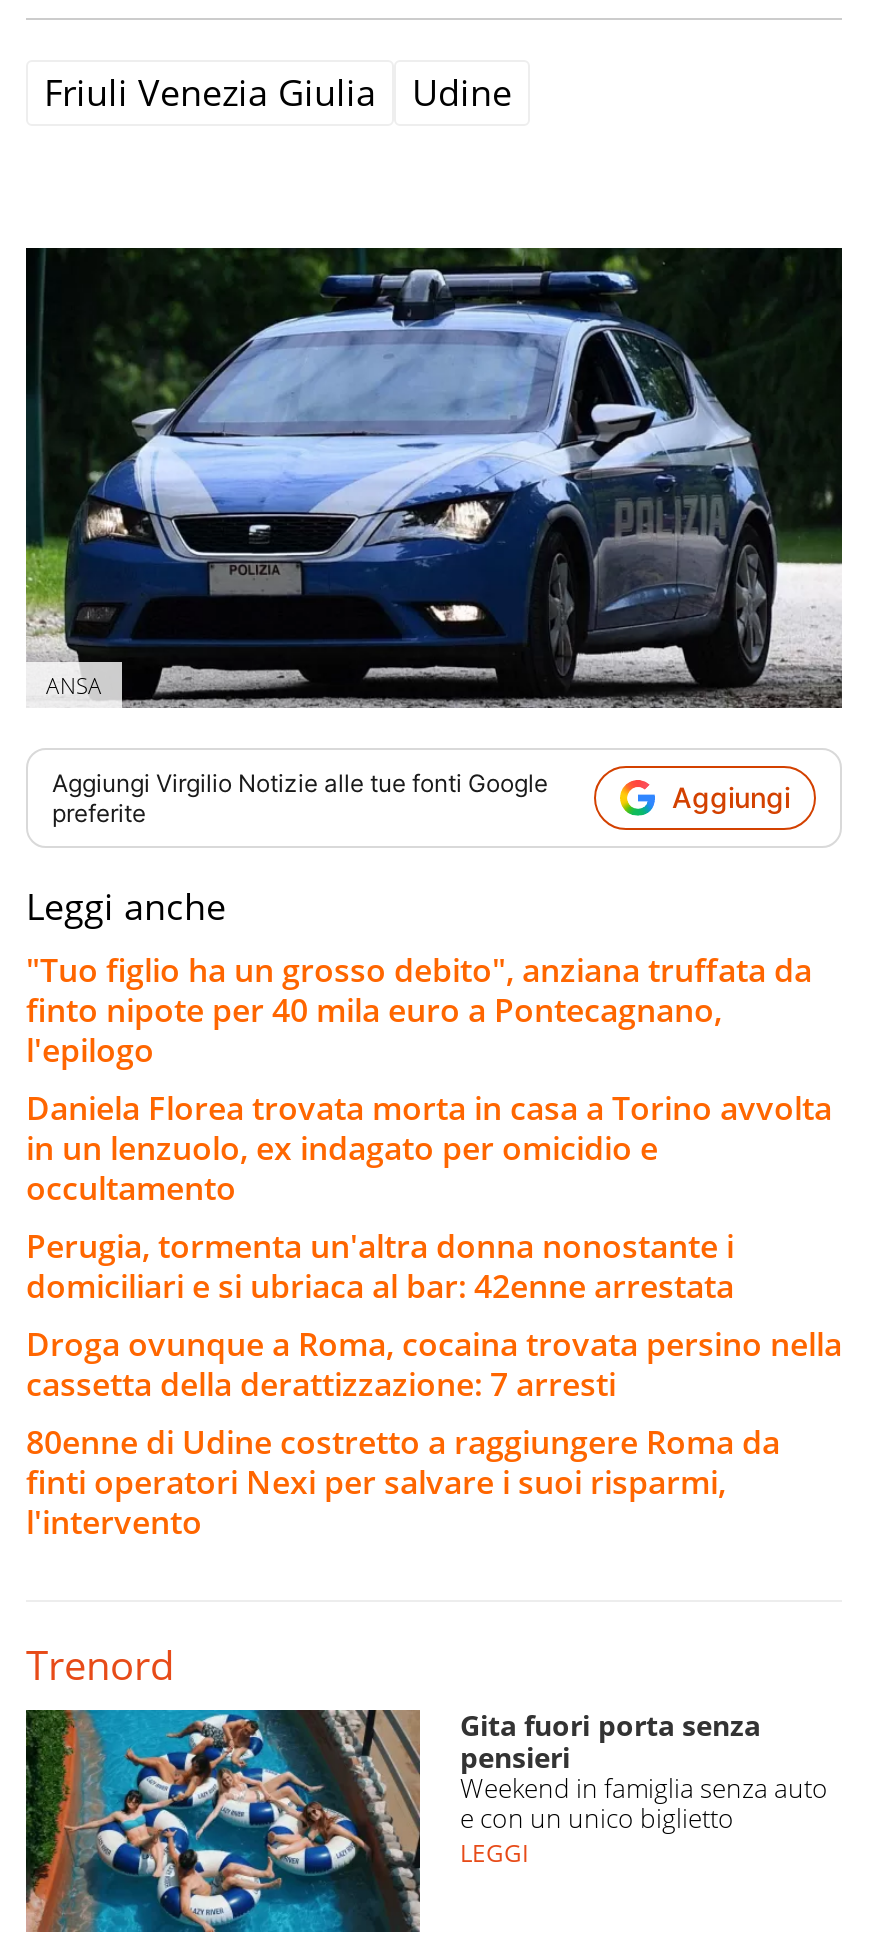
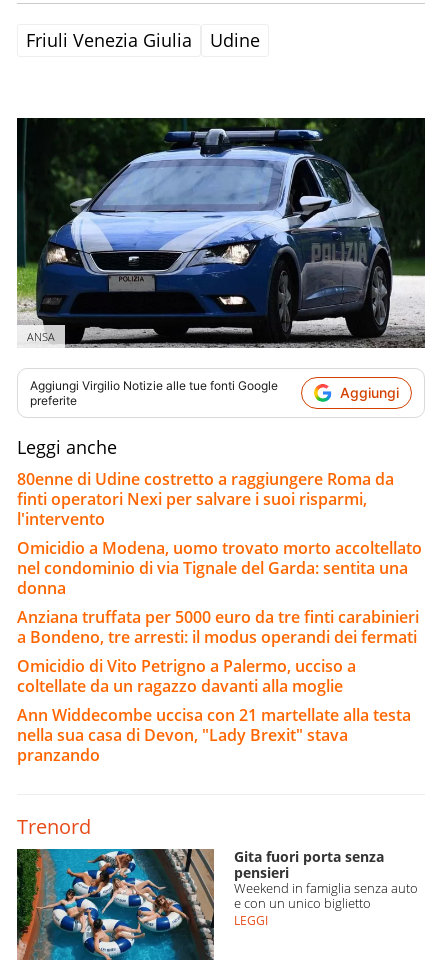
- "Tuo figlio ha un grosso debito", anziana truffata da
- finto nipote per 40 mila euro a Pontecagnano,
- l'epilogo
- Daniela Florea trovata morta in casa a Torino avvolta
- in un lenzuolo, ex indagato per omicidio e
- occultamento
- Perugia, tormenta un'altra donna nonostante i
- domiciliari e si ubriaca al bar: 42enne arrestata
- Droga ovunque a Roma, cocaina trovata persino nella
- cassetta della derattizzazione: 7 arresti

moved up: 80enne di Udine costretto a raggiungere Roma da | finti operatori Nexi per salvare i suoi risparmi, | l'intervento

+ Omicidio a Modena, uomo trovato morto accoltellato
+ nel condominio di via Tignale del Garda: sentita una
+ donna
+ Anziana truffata per 5000 euro da tre finti carabinieri
+ a Bondeno, tre arresti: il modus operandi dei fermati
+ Omicidio di Vito Petrigno a Palermo, ucciso a
+ coltellate da un ragazzo davanti alla moglie
+ Ann Widdecombe uccisa con 21 martellate alla testa
+ nella sua casa di Devon, "Lady Brexit" stava
+ pranzando
